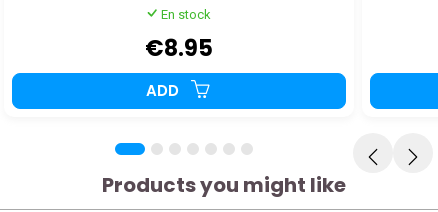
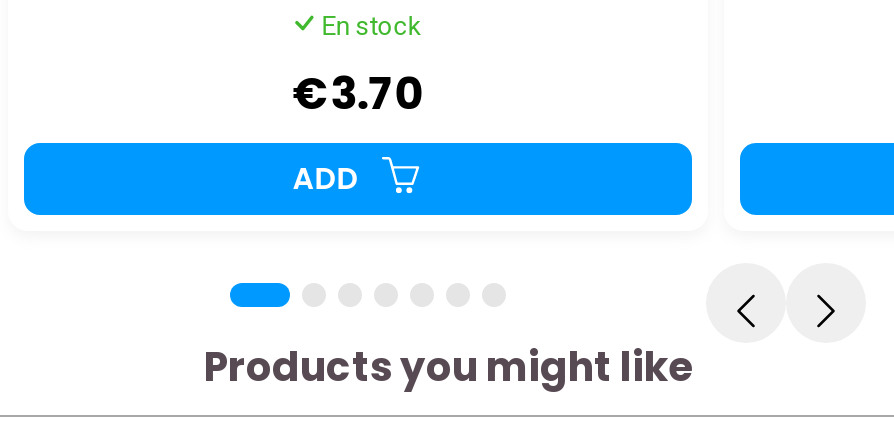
- €8.95
+ €3.70
